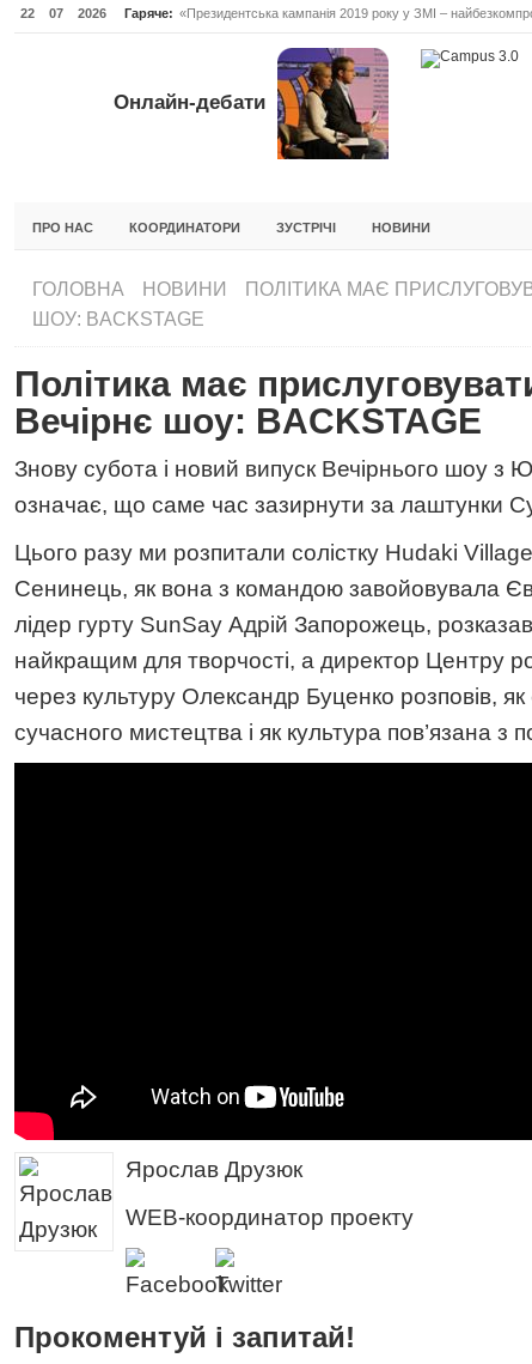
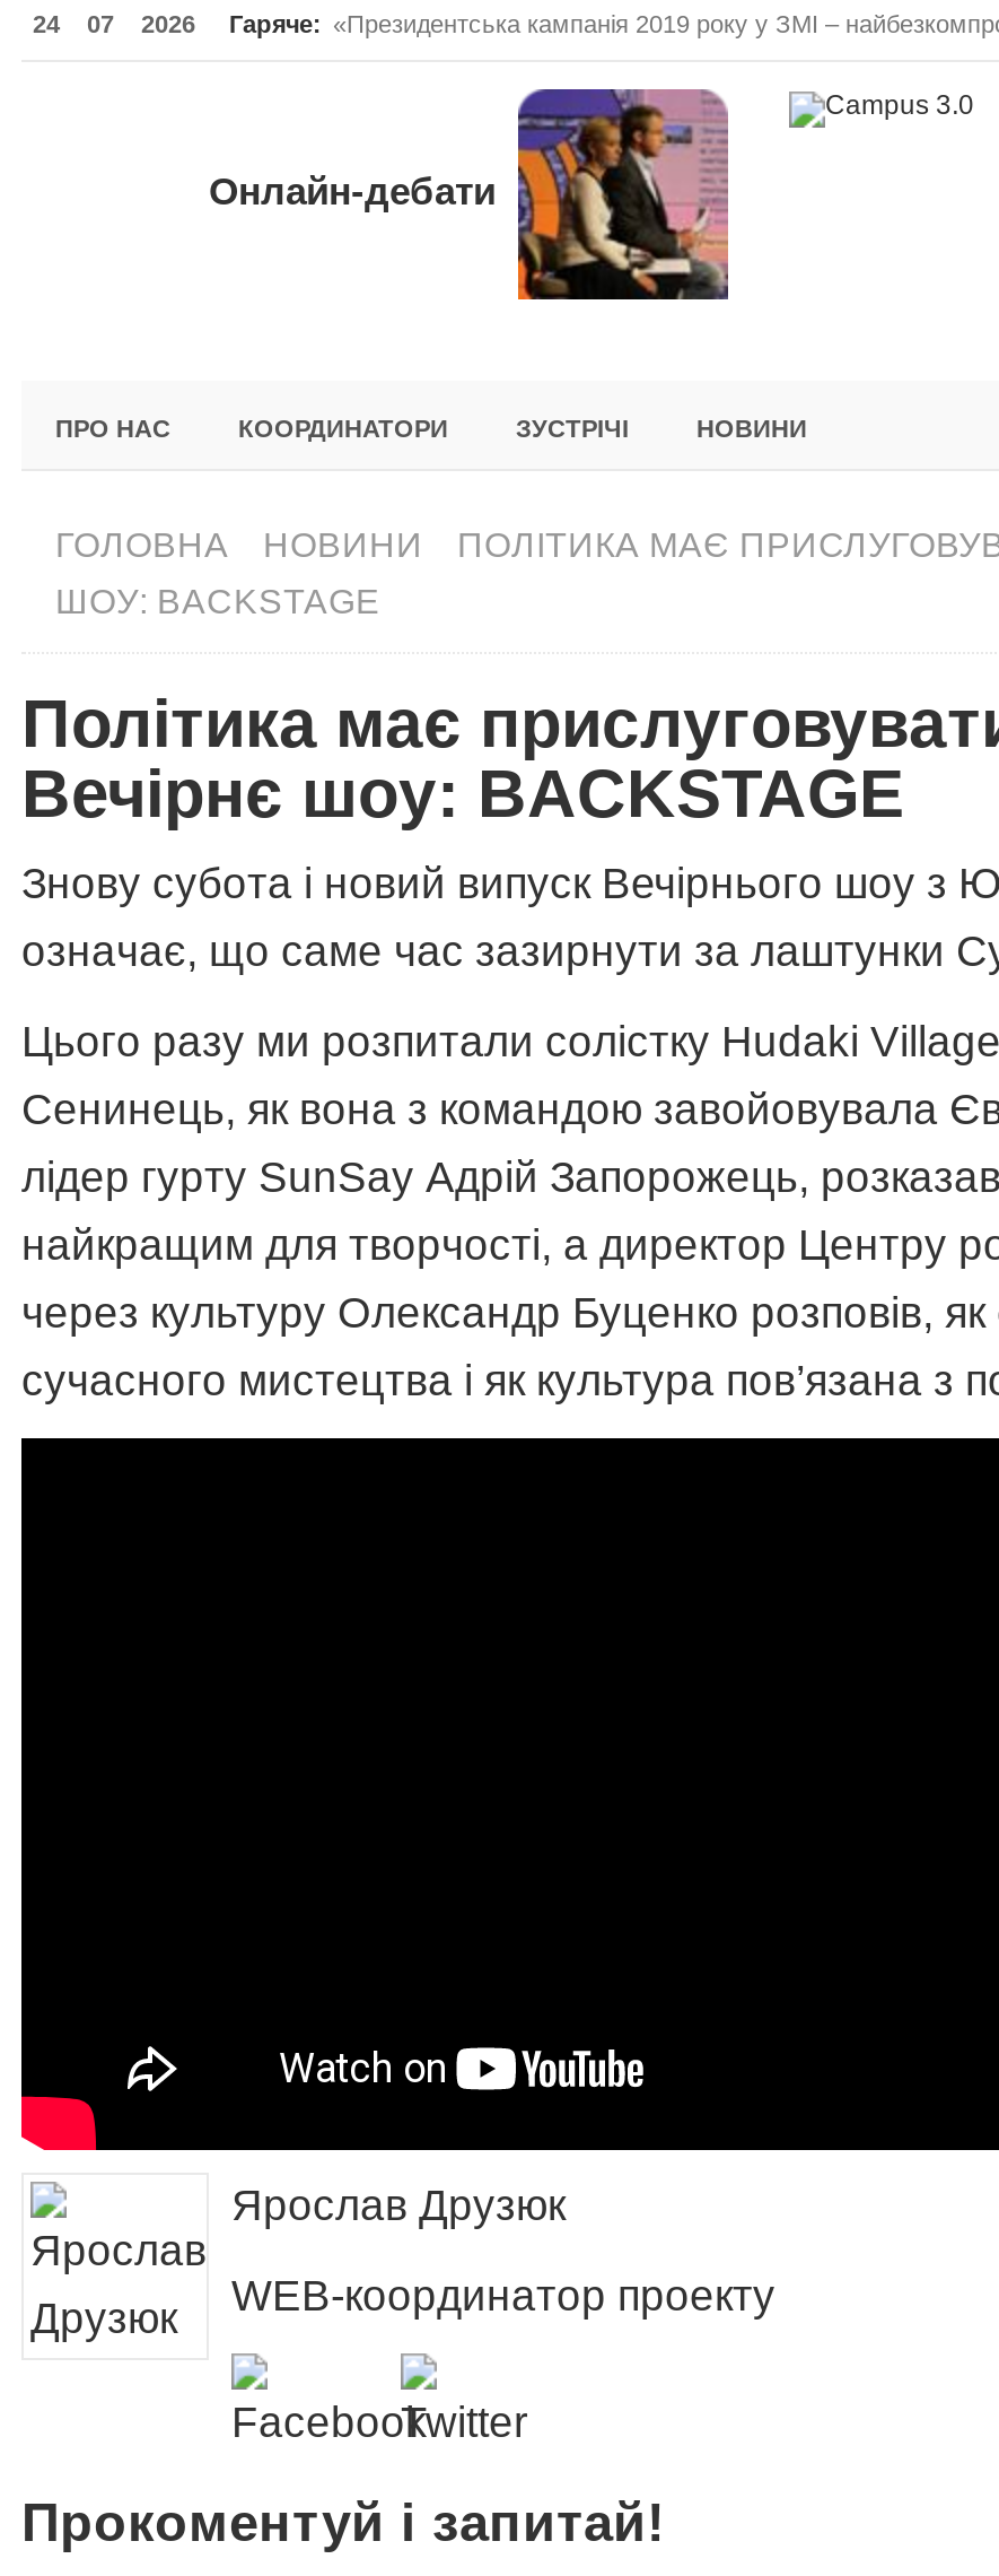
- 22
+ 24
